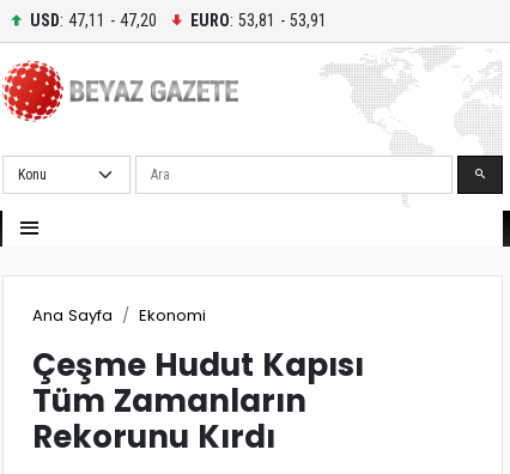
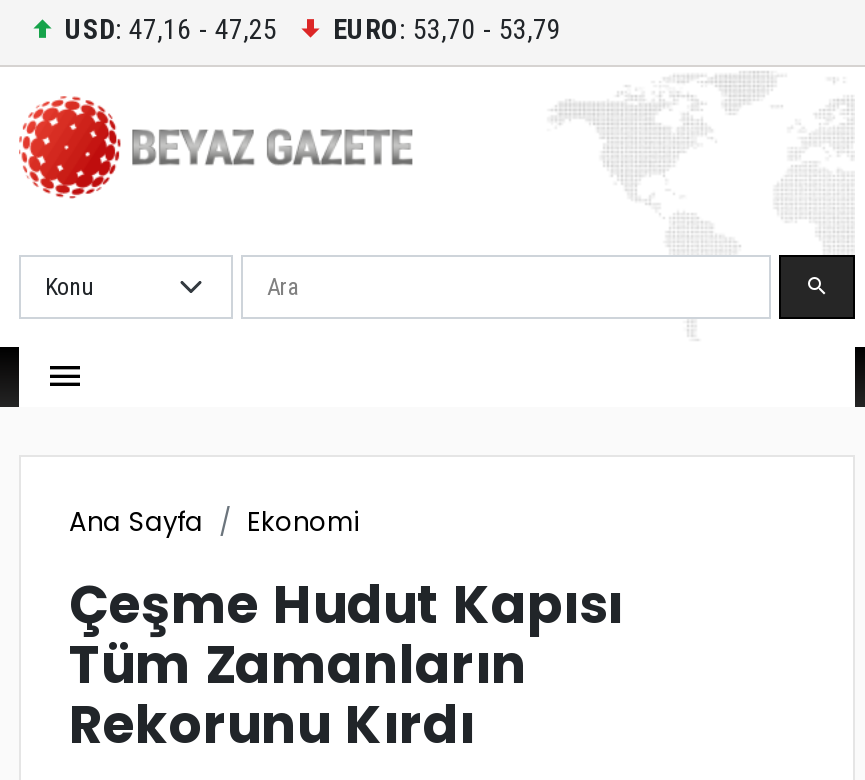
- USD: 47,11 - 47,20
+ USD: 47,16 - 47,25

- EURO: 53,81 - 53,91
+ EURO: 53,70 - 53,79
